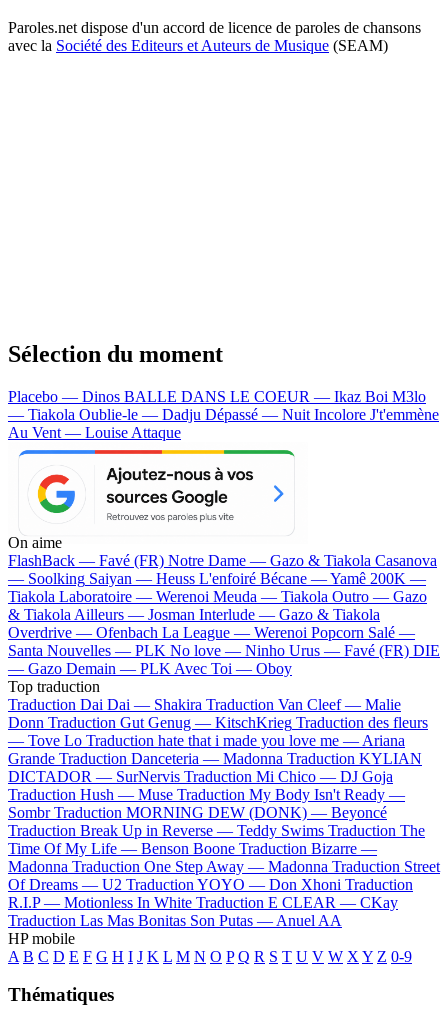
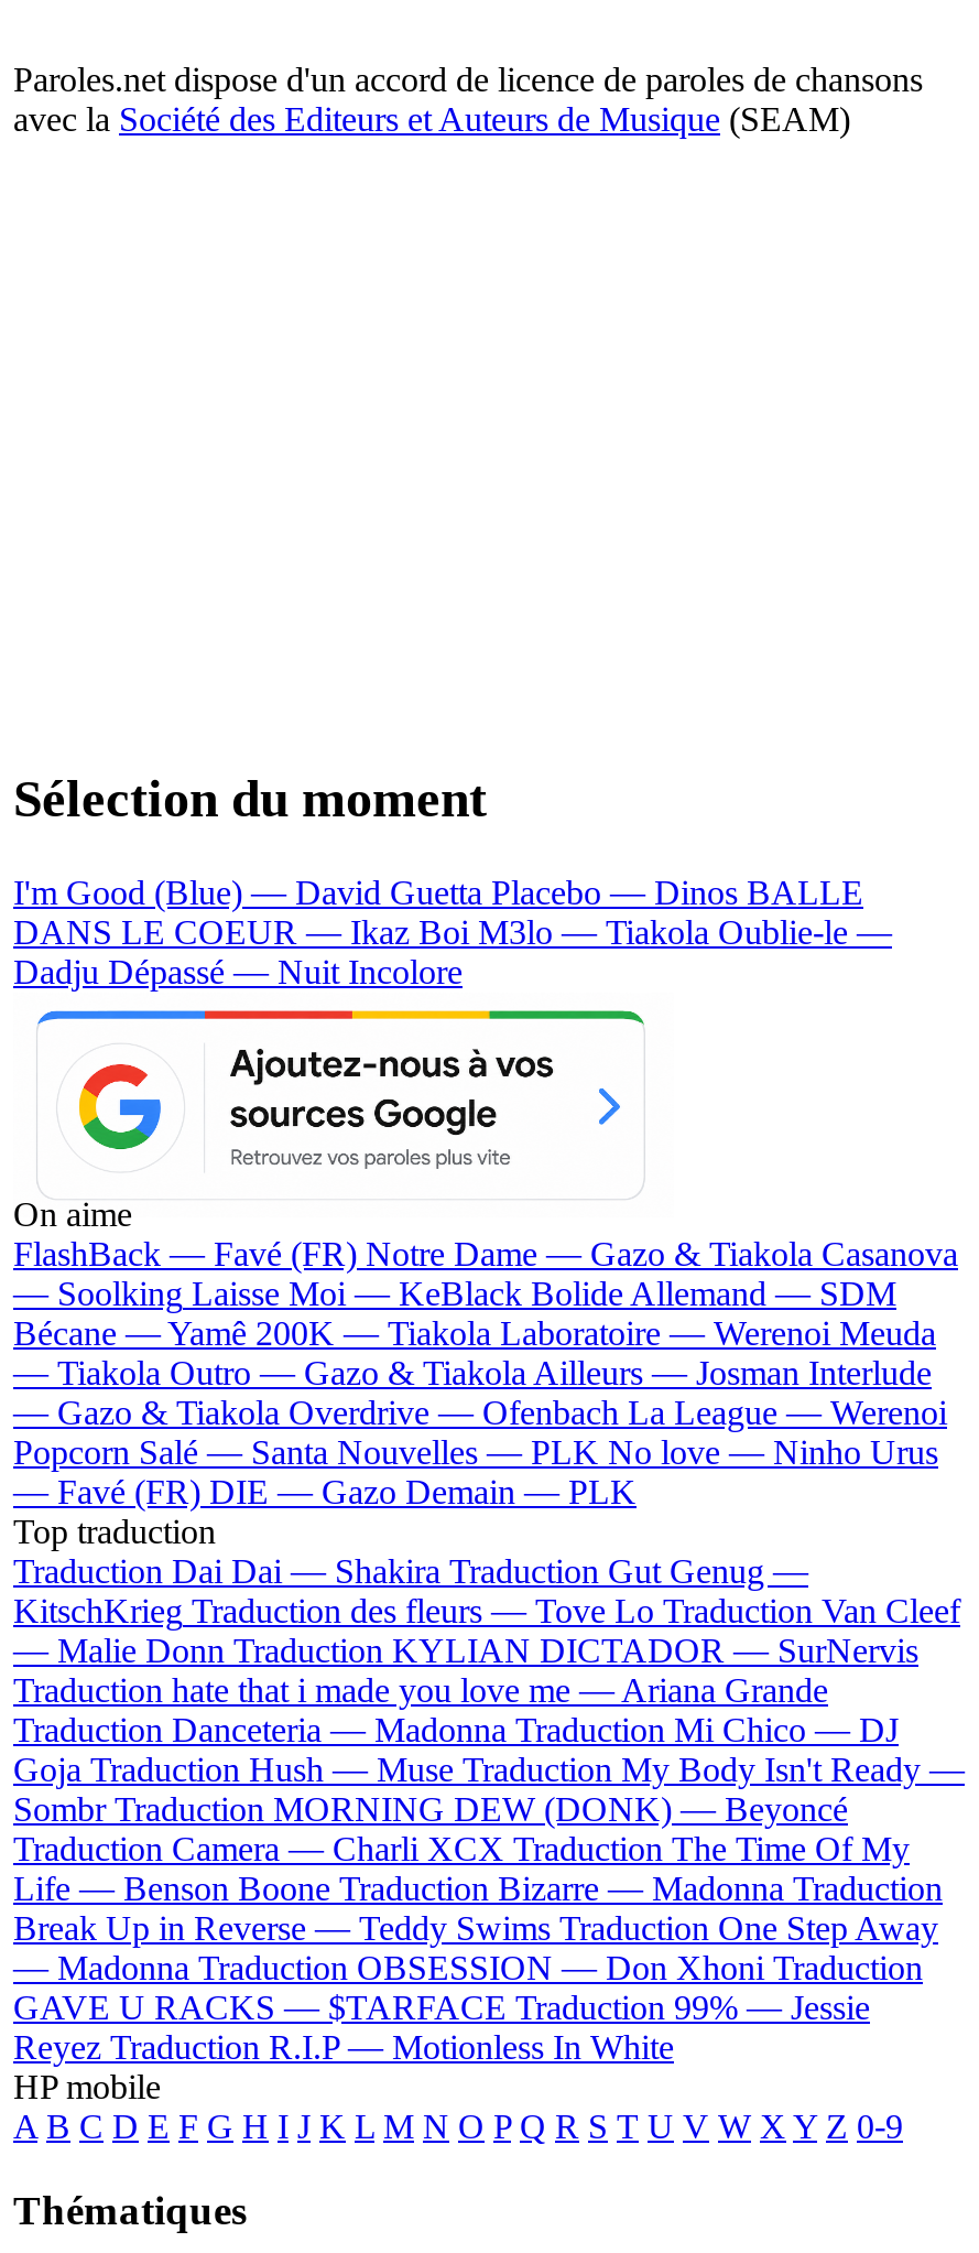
- Placebo — Dinos BALLE DANS LE COEUR — Ikaz Boi M3lo
- — Tiakola Oublie-le — Dadju Dépassé — Nuit Incolore J't'emmène
- Au Vent — Louise Attaque
+ I'm Good (Blue) — David Guetta Placebo — Dinos BALLE
+ DANS LE COEUR — Ikaz Boi M3lo — Tiakola Oublie-le —
+ Dadju Dépassé — Nuit Incolore

- — Soolking Saiyan — Heuss L'enfoiré Bécane — Yamê 200K —
- Tiakola Laboratoire — Werenoi Meuda — Tiakola Outro — Gazo
- & Tiakola Ailleurs — Josman Interlude — Gazo & Tiakola
- Overdrive — Ofenbach La League — Werenoi Popcorn Salé —
- Santa Nouvelles — PLK No love — Ninho Urus — Favé (FR) DIE
- — Gazo Demain — PLK Avec Toi — Oboy
+ — Soolking Laisse Moi — KeBlack Bolide Allemand — SDM
+ Bécane — Yamê 200K — Tiakola Laboratoire — Werenoi Meuda
+ — Tiakola Outro — Gazo & Tiakola Ailleurs — Josman Interlude
+ — Gazo & Tiakola Overdrive — Ofenbach La League — Werenoi
+ Popcorn Salé — Santa Nouvelles — PLK No love — Ninho Urus
+ —Favé (FR) DIE — Gazo Demain — PLK

- Traduction Dai Dai — Shakira Traduction Van Cleef — Malie
- Donn Traduction Gut Genug — KitschKrieg Traduction des fleurs
- — Tove Lo Traduction hate that i made you love me — Ariana
- Grande Traduction Danceteria — Madonna Traduction KYLIAN
- DICTADOR — SurNervis Traduction Mi Chico — DJ Goja
- Traduction Hush — Muse Traduction My Body Isn't Ready —
+ Traduction Dai Dai — Shakira Traduction Gut Genug —
+ KitschKrieg Traduction des fleurs — Tove Lo Traduction Van Cleef
+ — Malie Donn Traduction KYLIAN DICTADOR — SurNervis
+ Traduction hate that i made you love me — Ariana Grande
+ Traduction Danceteria — Madonna Traduction Mi Chico — DJ
+ Goja Traduction Hush — Muse Traduction My Body Isn't Ready —

- Traduction Break Up in Reverse — Teddy Swims Traduction The
- Time Of My Life — Benson Boone Traduction Bizarre —
- Madonna Traduction One Step Away — Madonna Traduction Street
- Of Dreams — U2 Traduction YOYO — Don Xhoni Traduction
- R.I.P — Motionless In White Traduction E CLEAR — CKay
- Traduction Las Mas Bonitas Son Putas — Anuel AA
+ Traduction Camera — Charli XCX Traduction The Time Of My
+ Life — Benson Boone Traduction Bizarre — Madonna Traduction
+ Break Up in Reverse — Teddy Swims Traduction One Step Away
+ — Madonna Traduction OBSESSION — Don Xhoni Traduction
+ GAVE U RACKS — $TARFACE Traduction 99% — Jessie
+ Reyez Traduction R.I.P — Motionless In White
